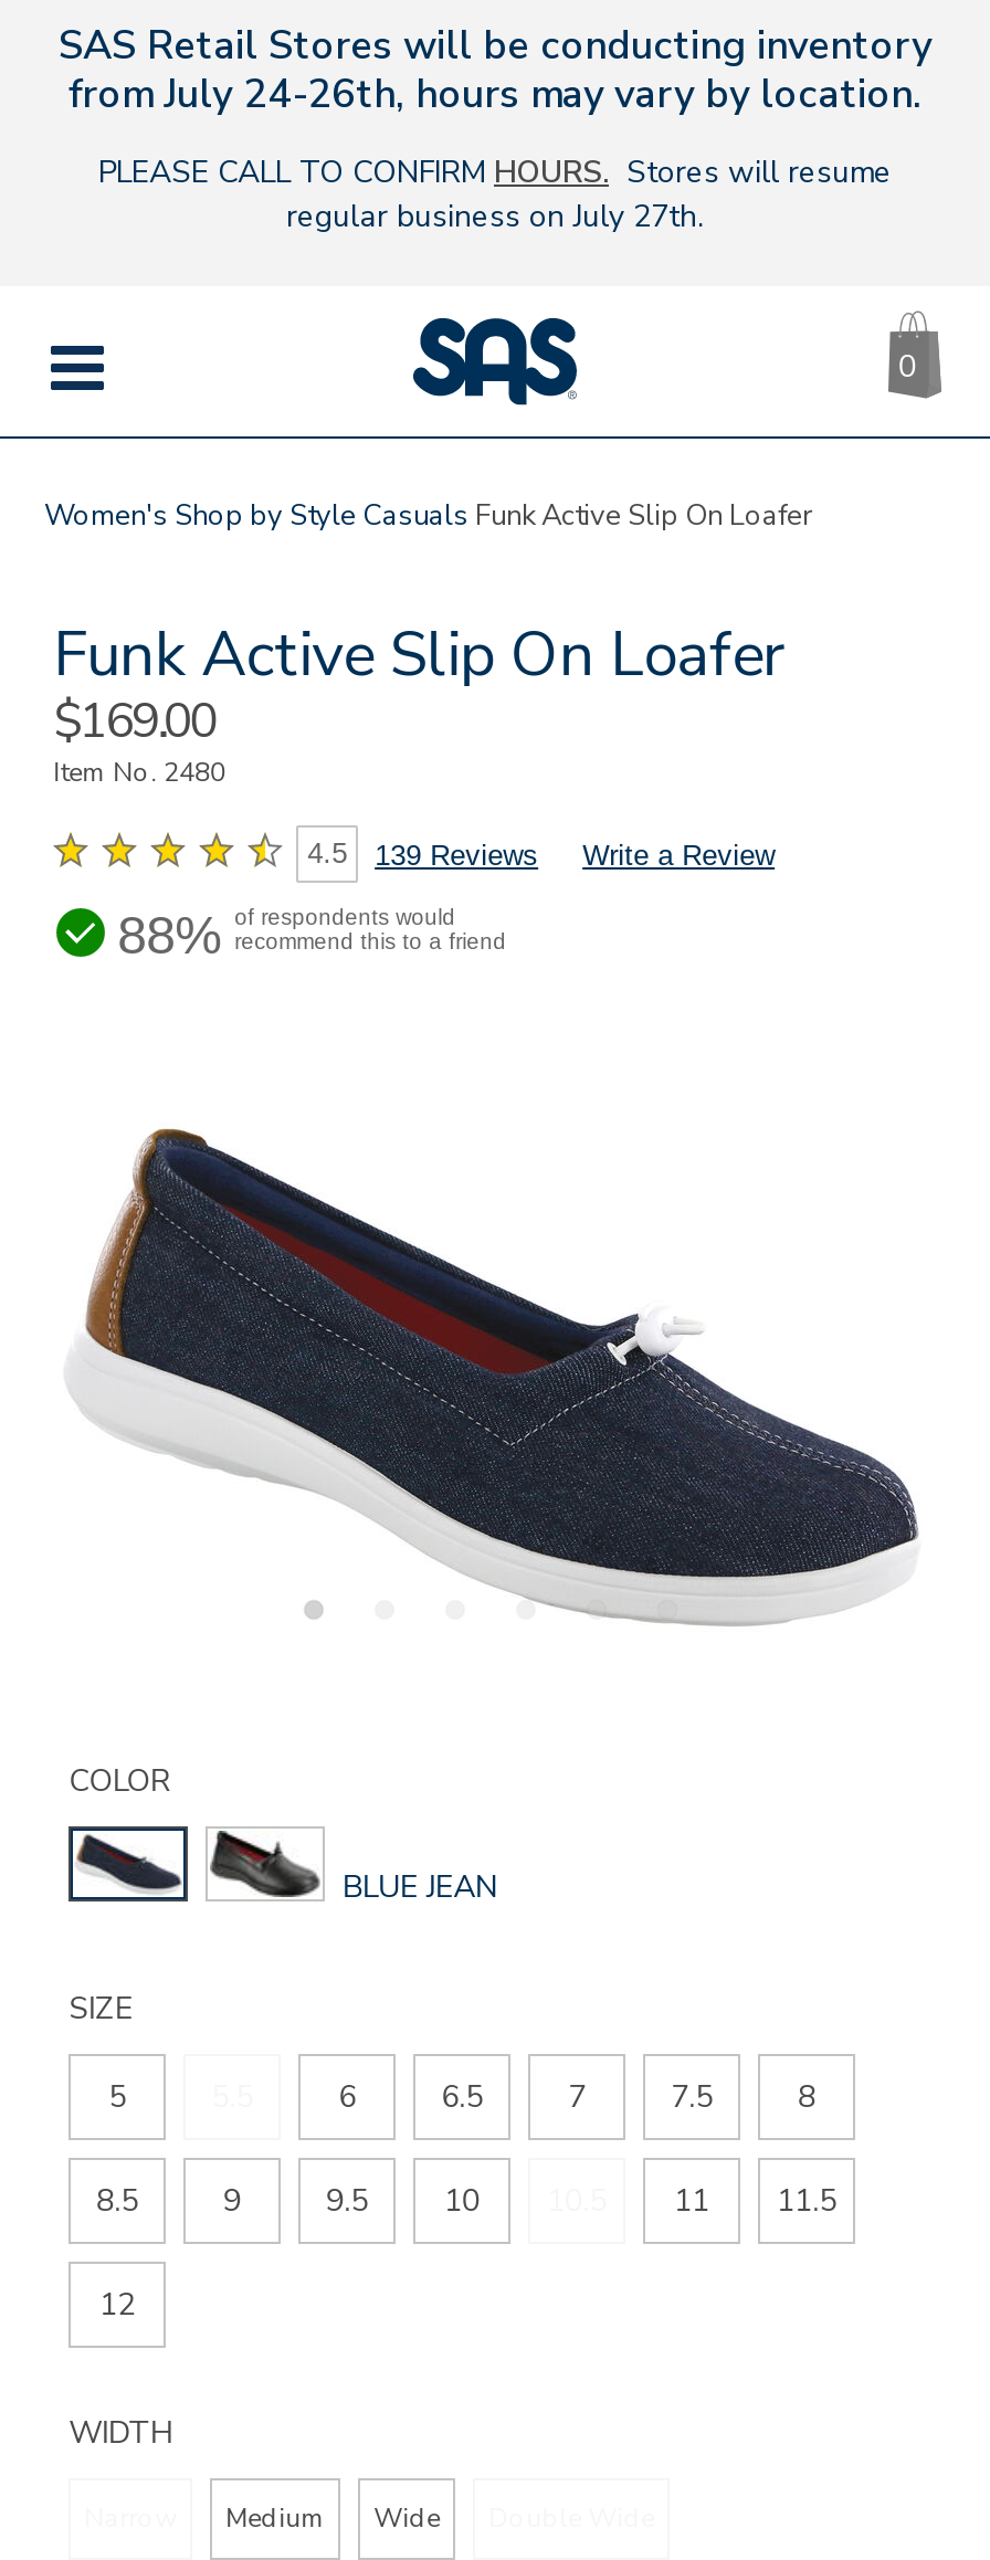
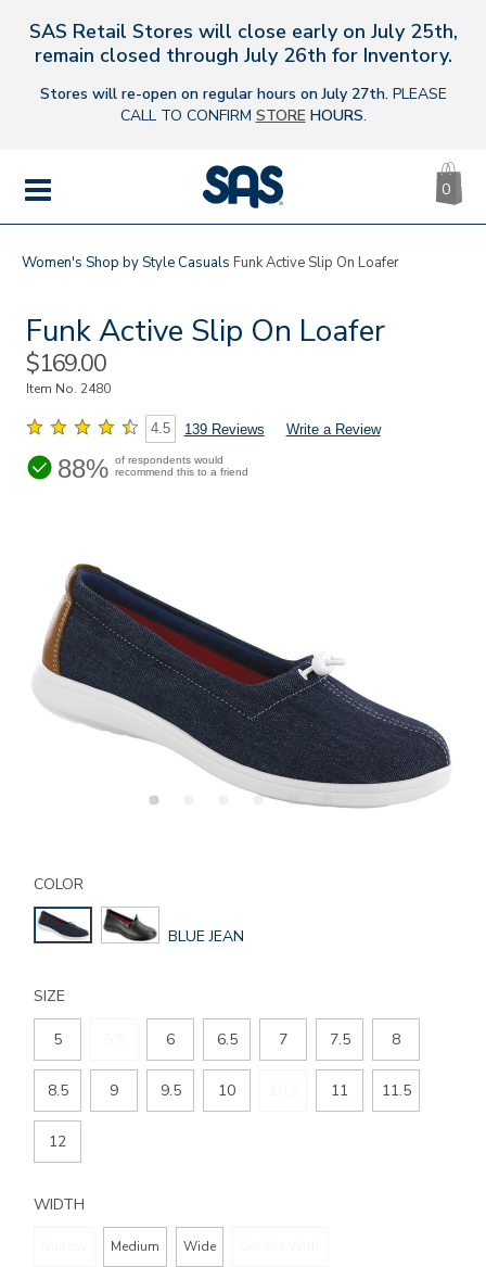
- SAS Retail Stores will be conducting inventory
- from July 24-26th, hours may vary by location.
+ SAS Retail Stores will close early on July 25th,
+ remain closed through July 26th for Inventory.

- PLEASE CALL TO CONFIRM HOURS. Stores will resume
- regular business on July 27th.
+ Stores will re-open on regular hours on July 27th. PLEASE
+ CALL TO CONFIRM STORE HOURS.
